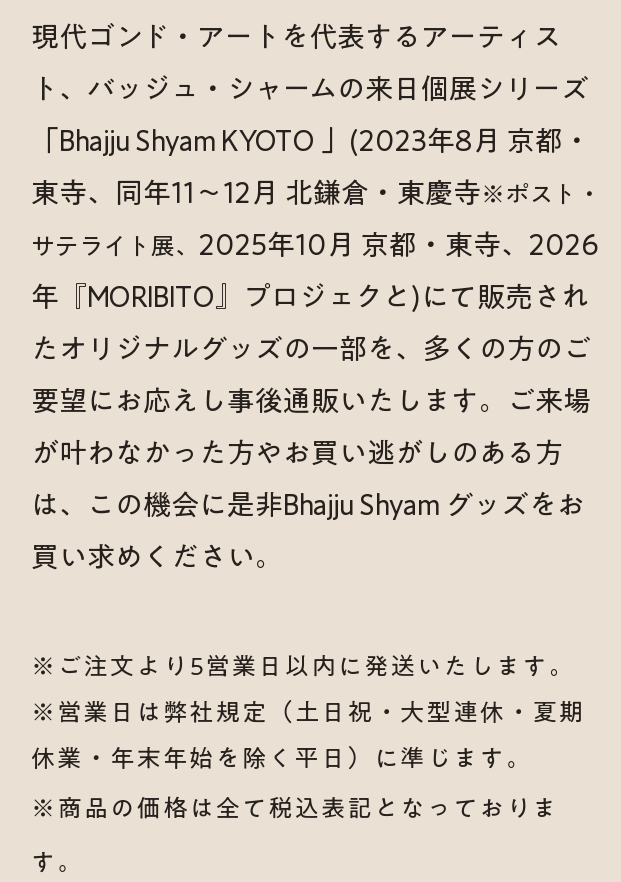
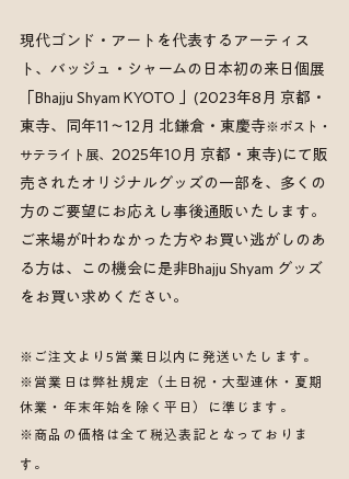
- ト、バッジュ・シャームの来日個展シリーズ
+ ト、バッジュ・シャームの日本初の来日個展

- サテライト展、2025年10月 京都・東寺、2026
- 年『MORIBITO』プロジェクと)にて販売され
- たオリジナルグッズの一部を、多くの方のご
- 要望にお応えし事後通販いたします。ご来場
- が叶わなかった方やお買い逃がしのある方
- は、この機会に是非Bhajju Shyam グッズをお
- 買い求めください。
+ サテライト展、2025年10月 京都・東寺)にて販
+ 売されたオリジナルグッズの一部を、多くの
+ 方のご要望にお応えし事後通販いたします。
+ ご来場が叶わなかった方やお買い逃がしのあ
+ る方は、この機会に是非Bhajju Shyam グッズ
+ をお買い求めください。
